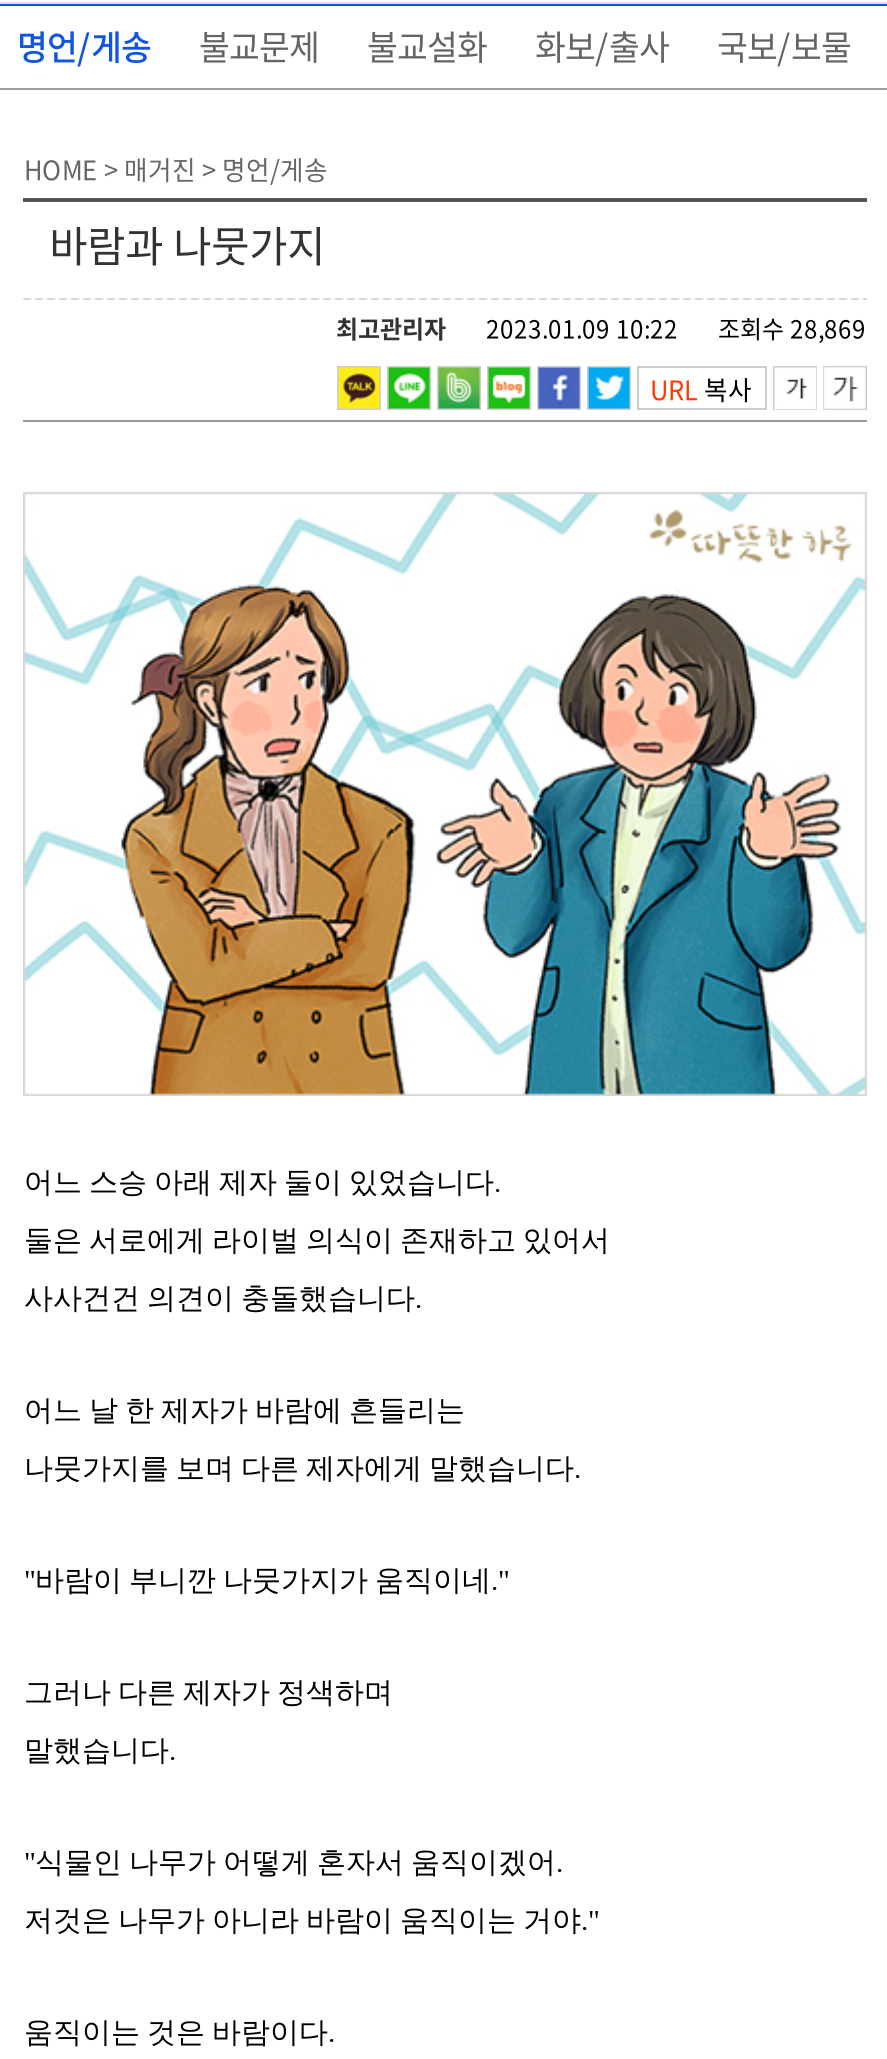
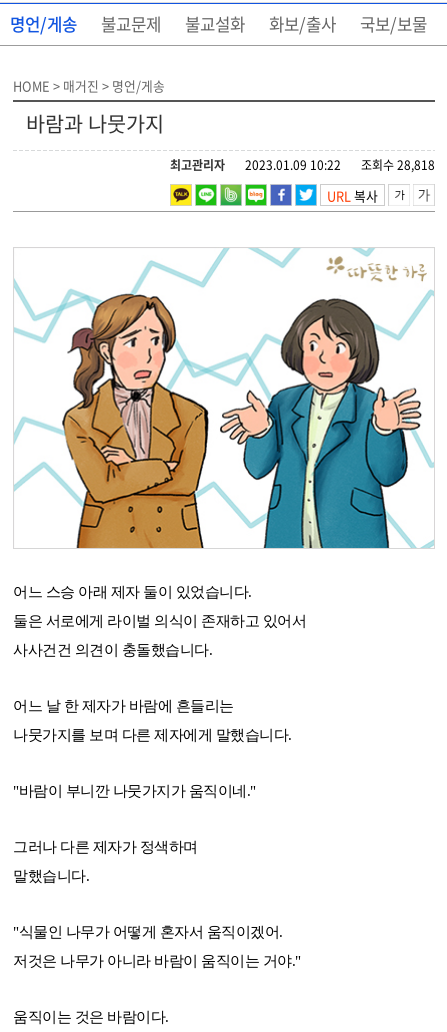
- 최고관리자 2023.01.09 10:22 조회수 28,869
+ 최고관리자 2023.01.09 10:22 조회수 28,818
